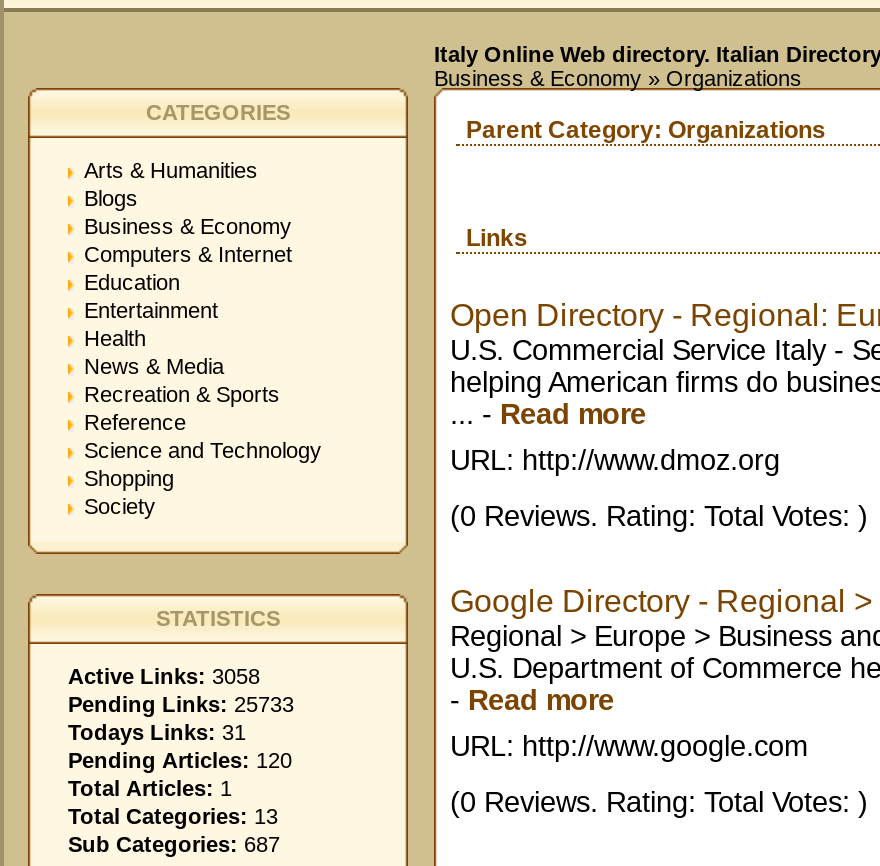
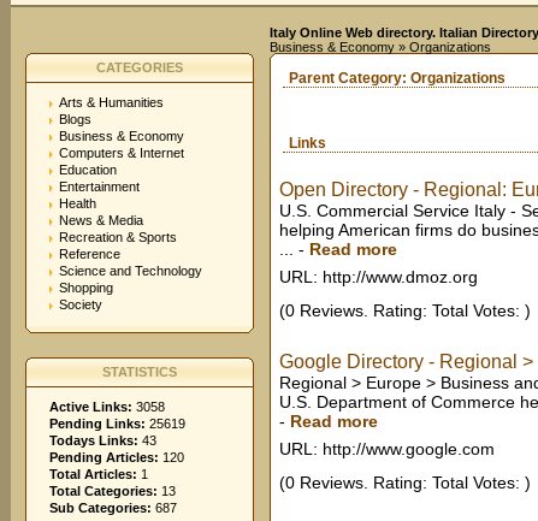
- Pending Links: 25733
+ Pending Links: 25619

- Todays Links: 31
+ Todays Links: 43
